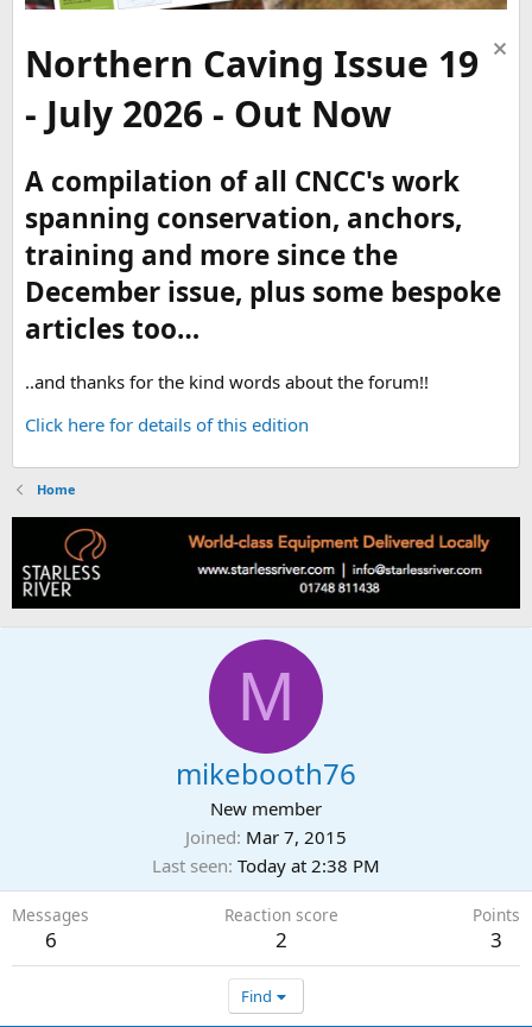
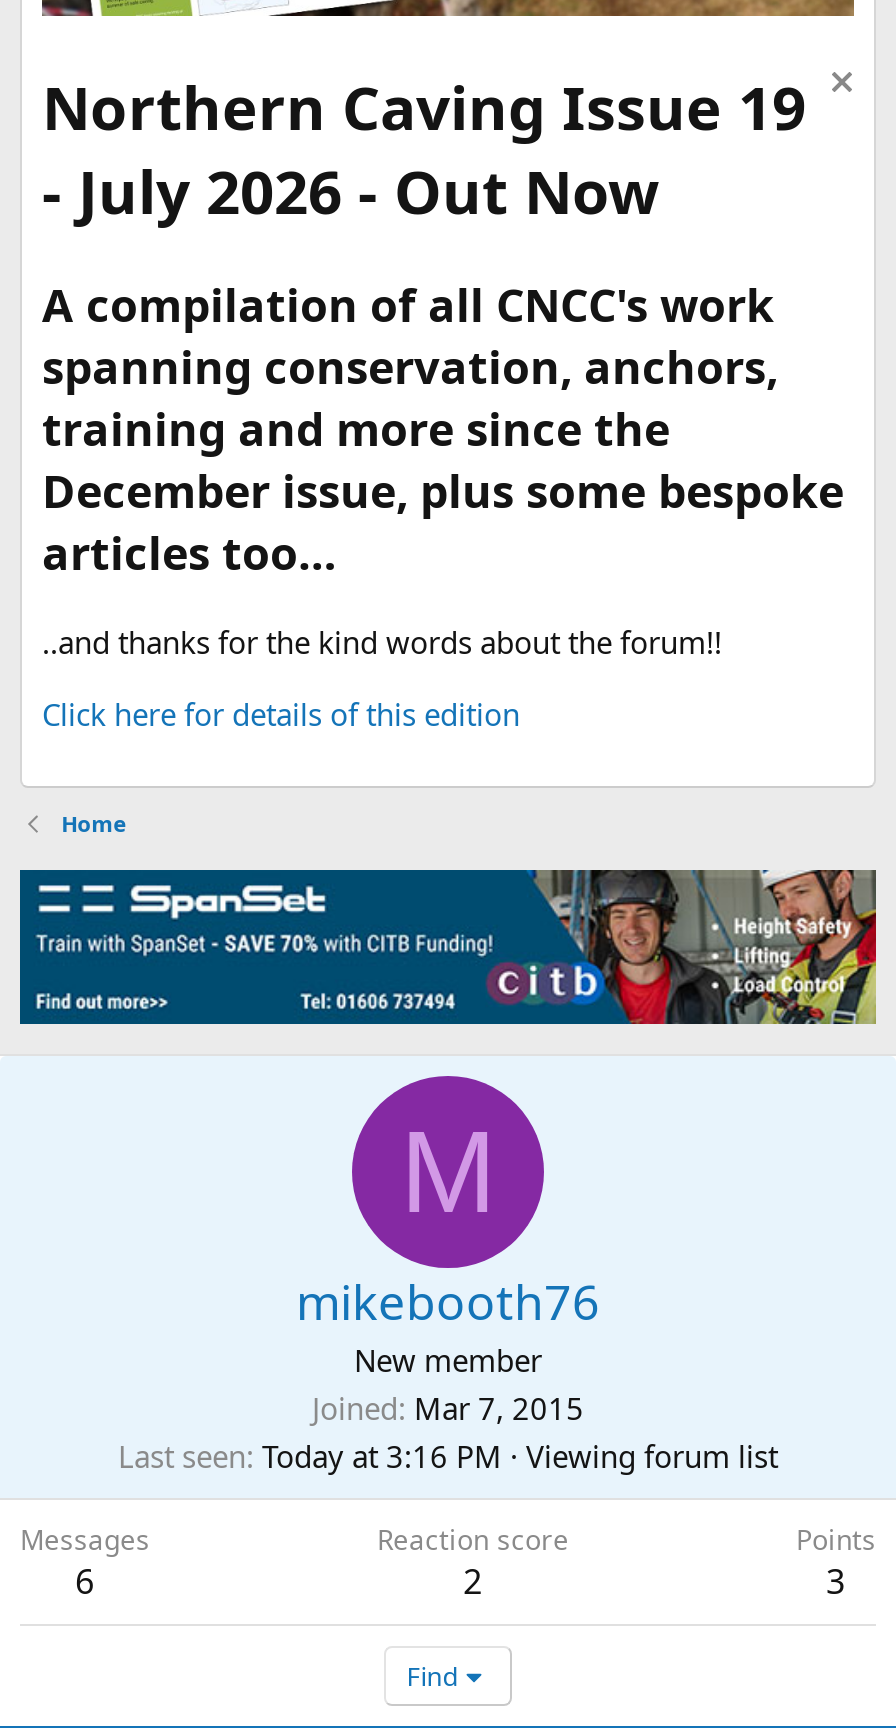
- [image]
+ [image]

- Last seen Today at 2:38 PM
+ Last seen Today at 3:16 PM · Viewing forum list
